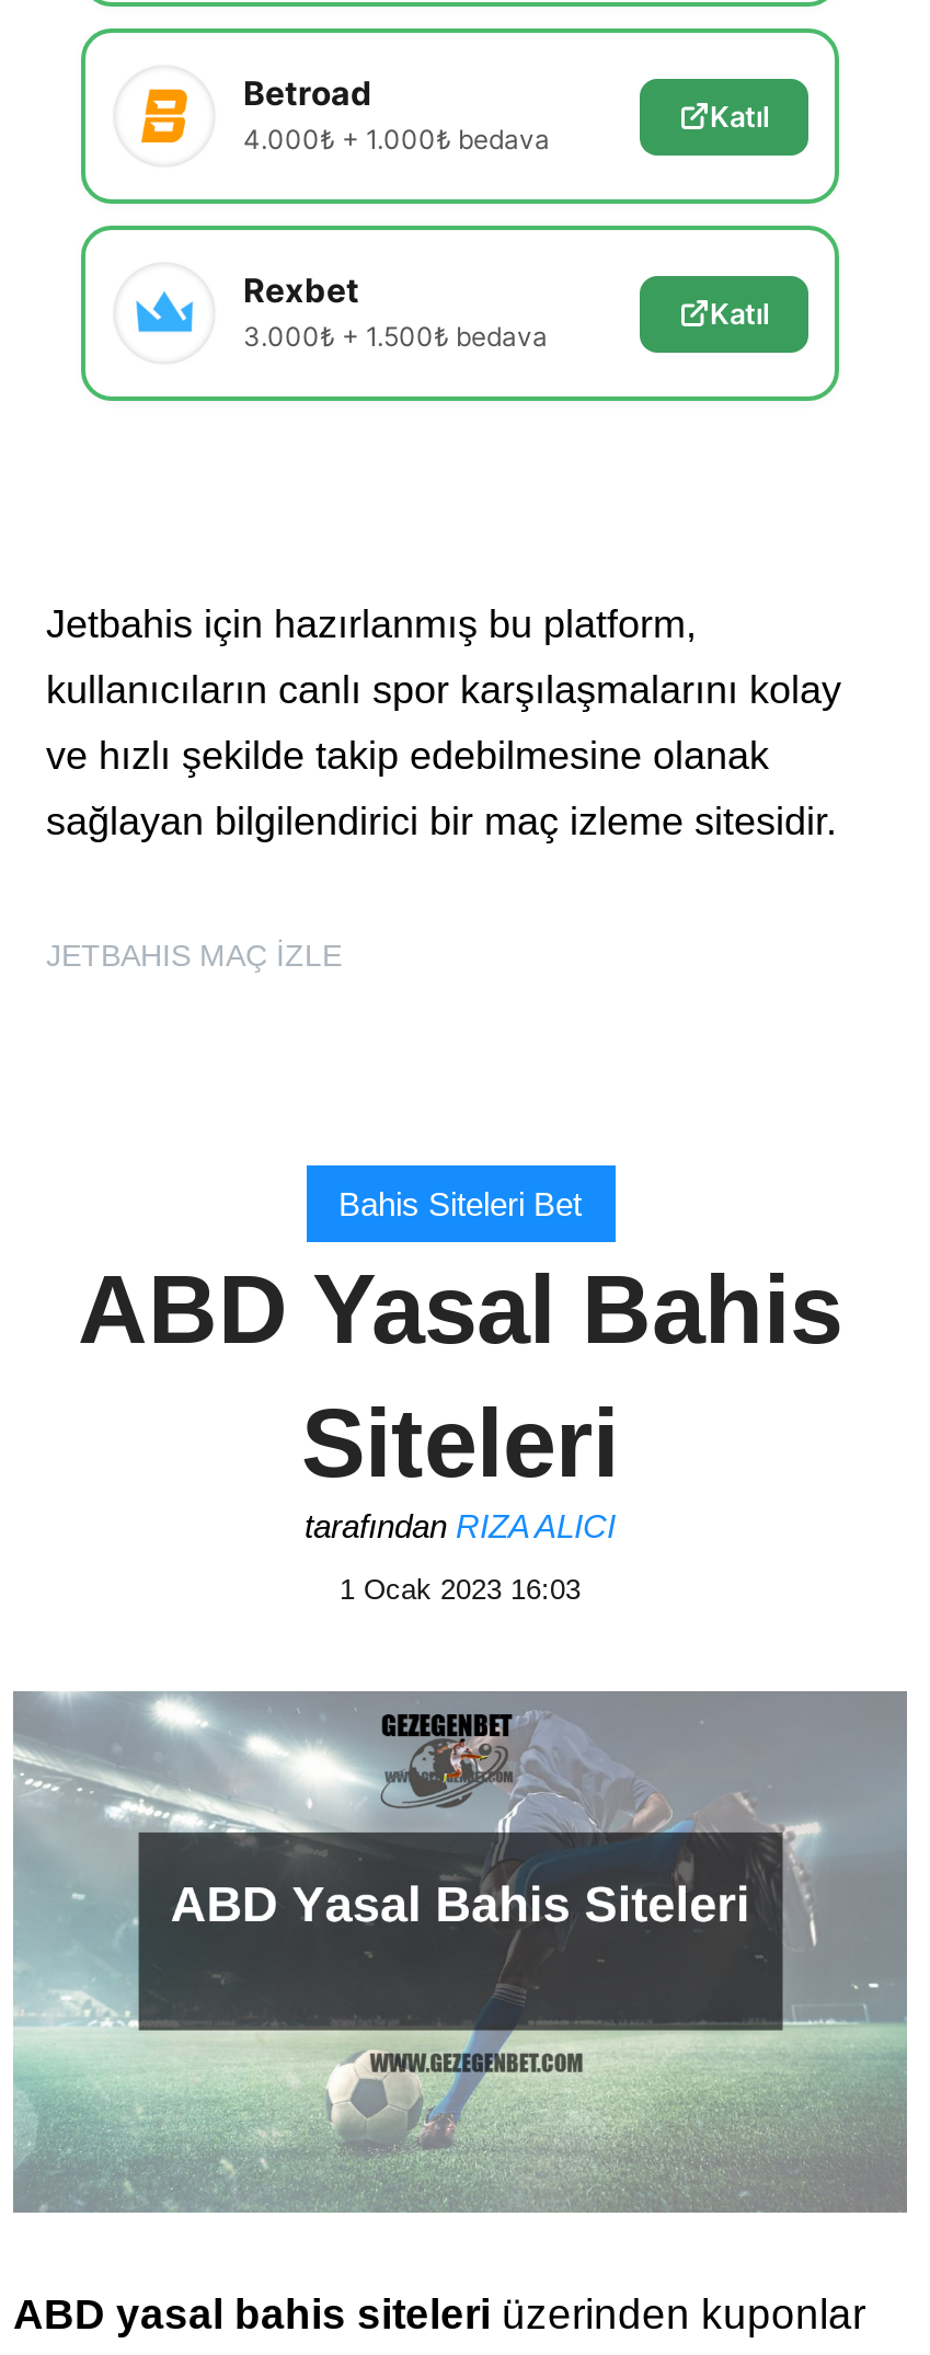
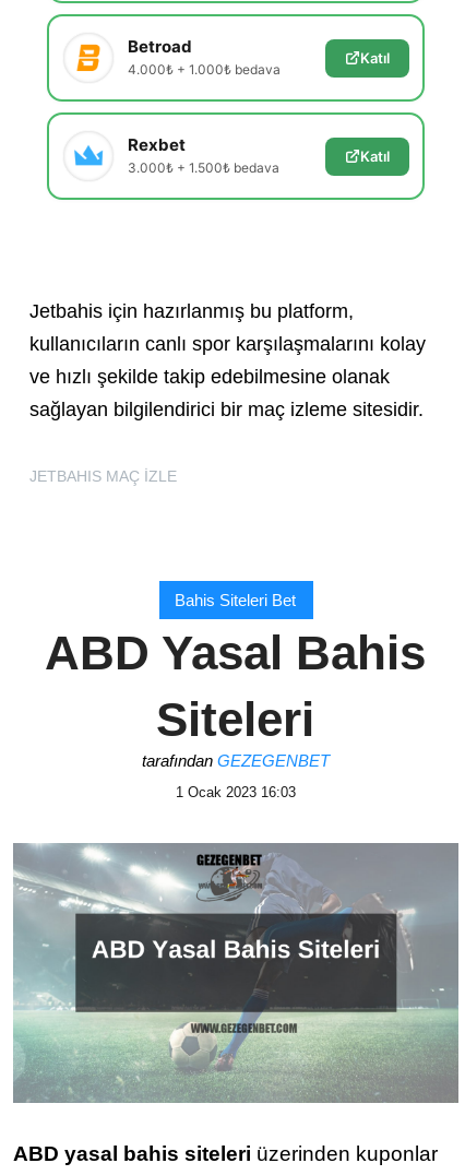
- tarafından RIZA ALICI
+ tarafından GEZEGENBET
